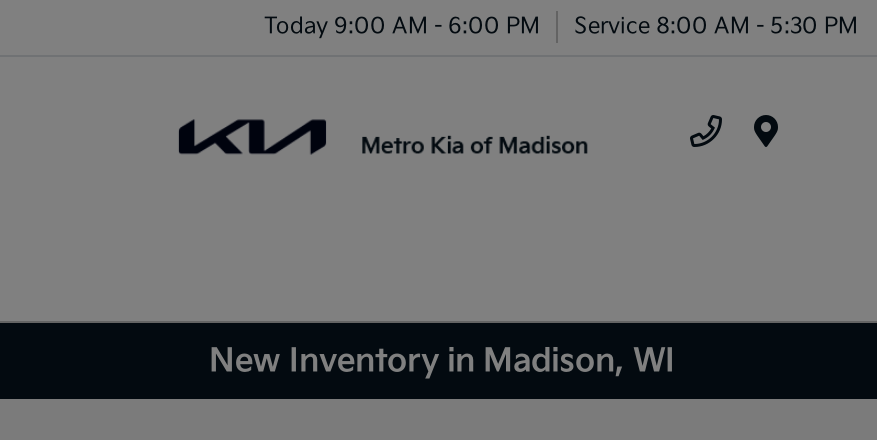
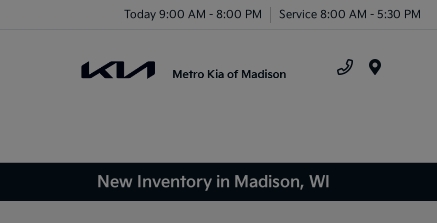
- Today 9:00 AM - 6:00 PM Service 8:00 AM - 5:30 PM
+ Today 9:00 AM - 8:00 PM Service 8:00 AM - 5:30 PM
